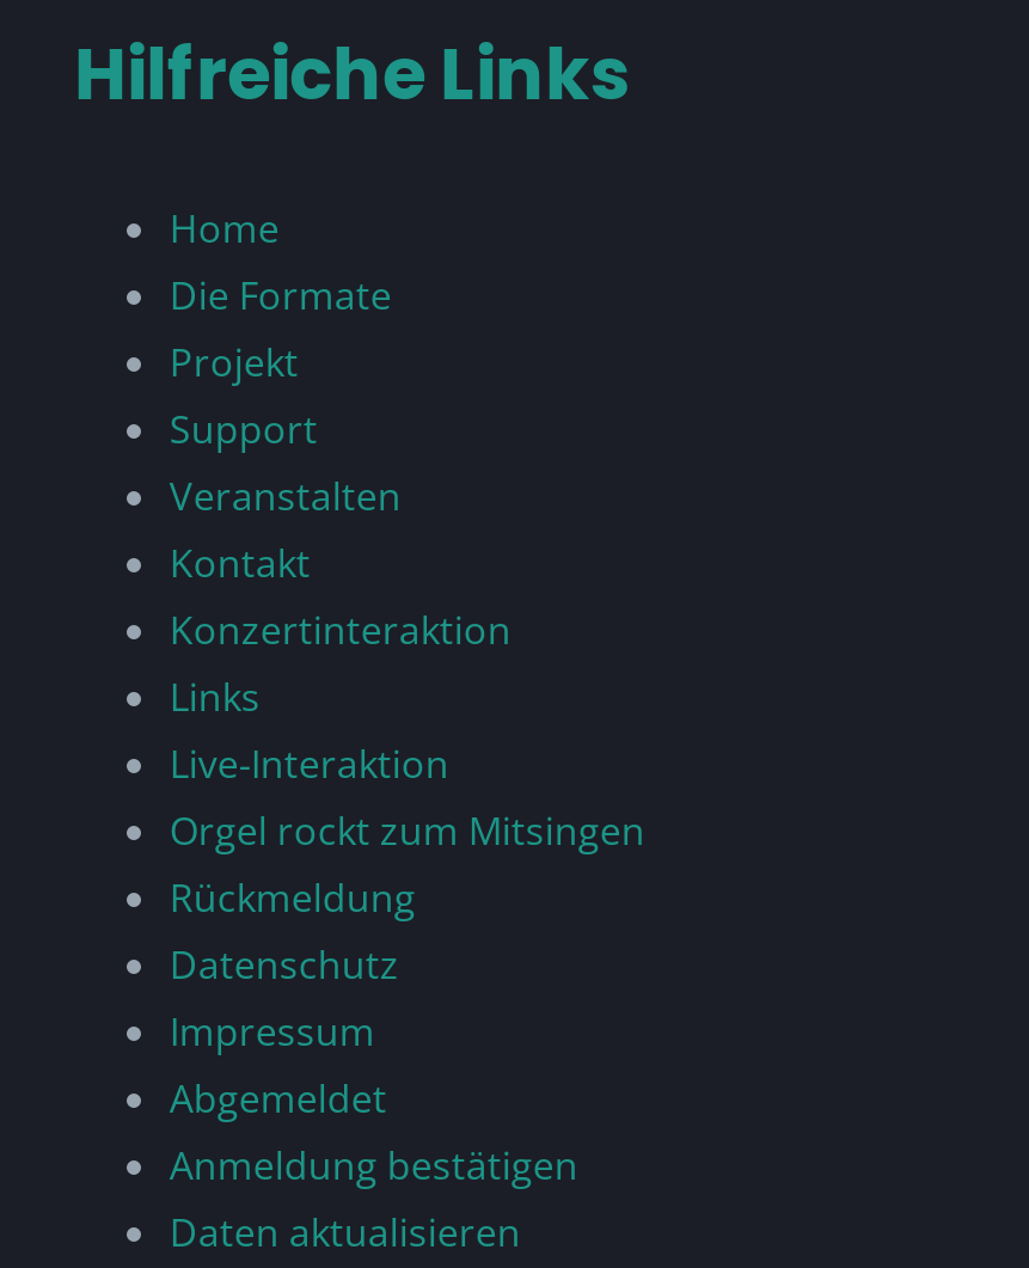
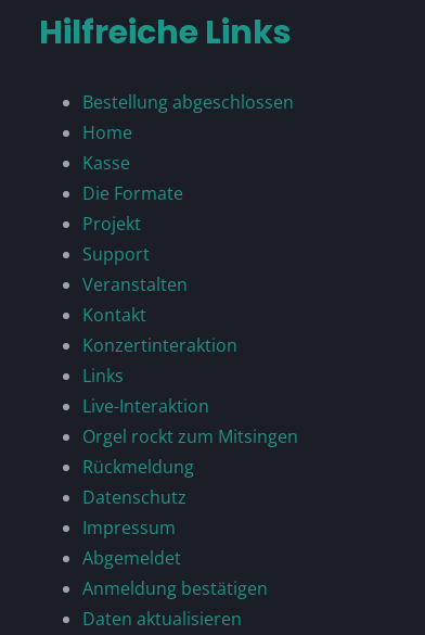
+ Bestellung abgeschlossen

+ Kasse
